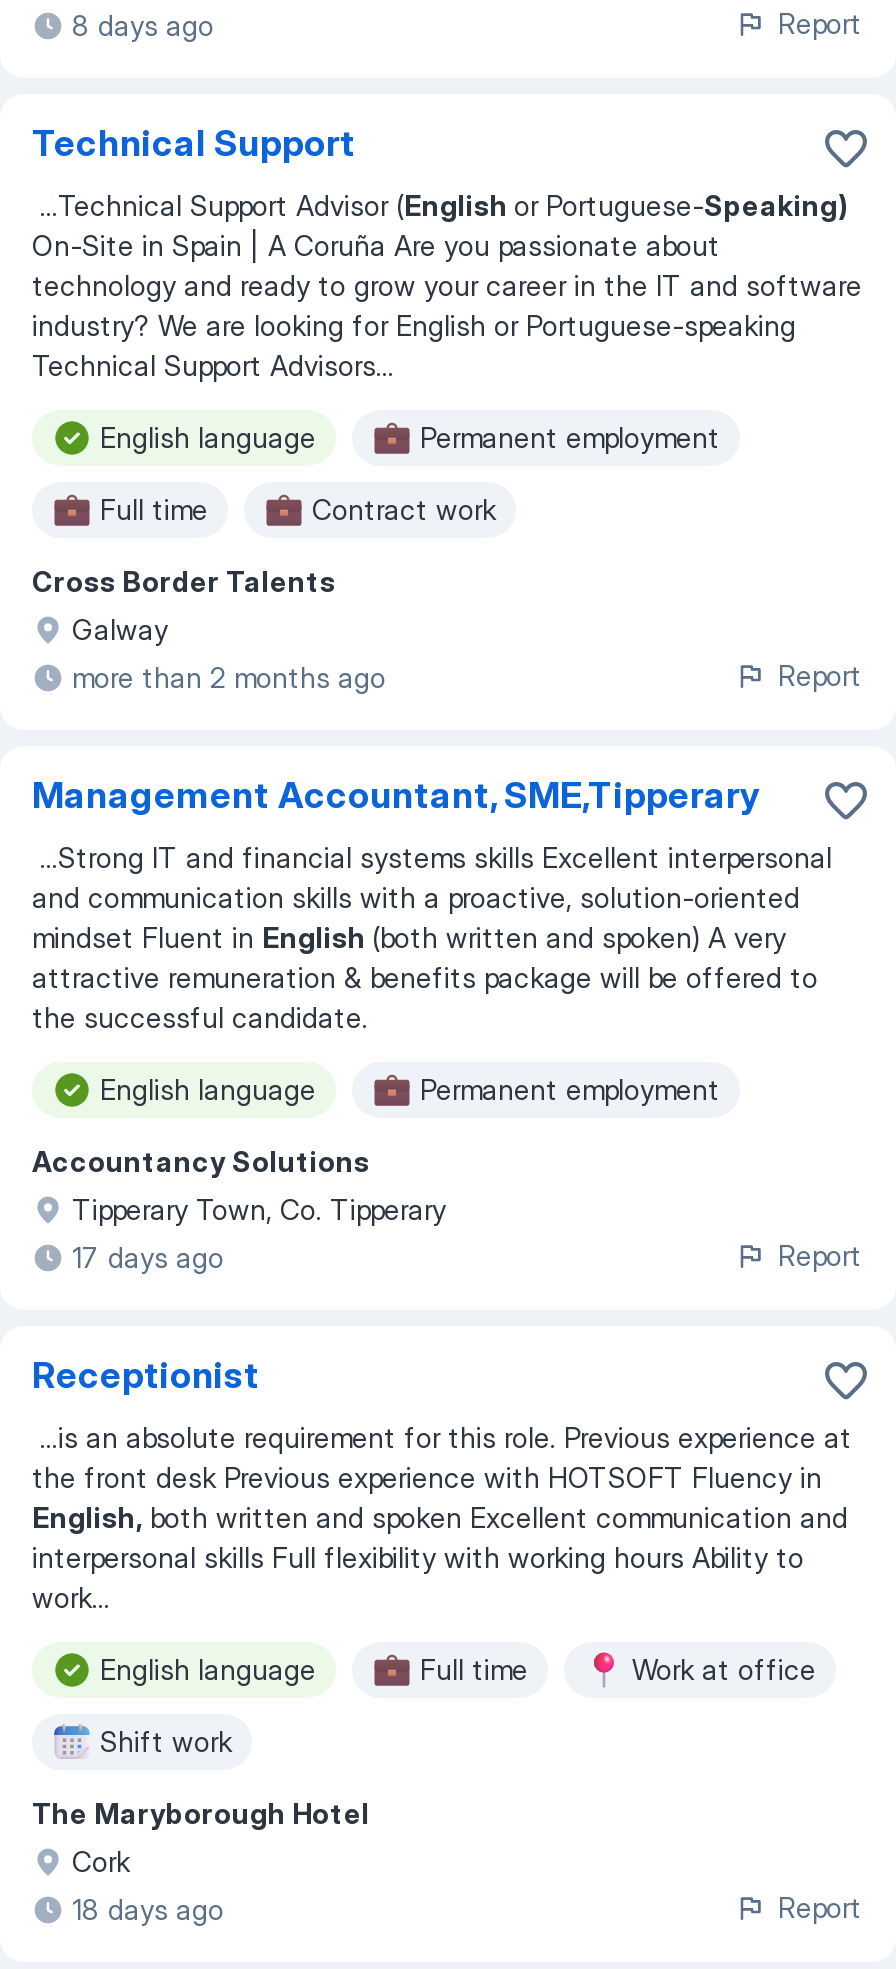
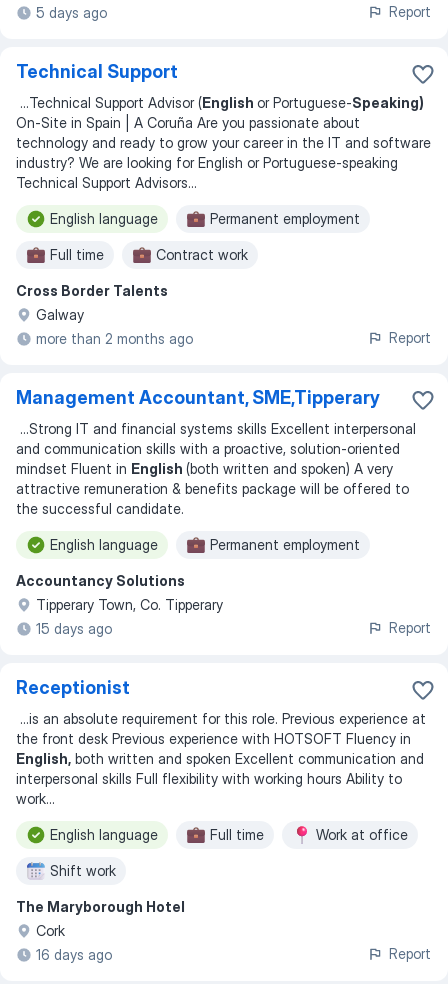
- 8 days ago
+ 5 days ago

- 17 days ago
+ 15 days ago

- 18 days ago
+ 16 days ago
